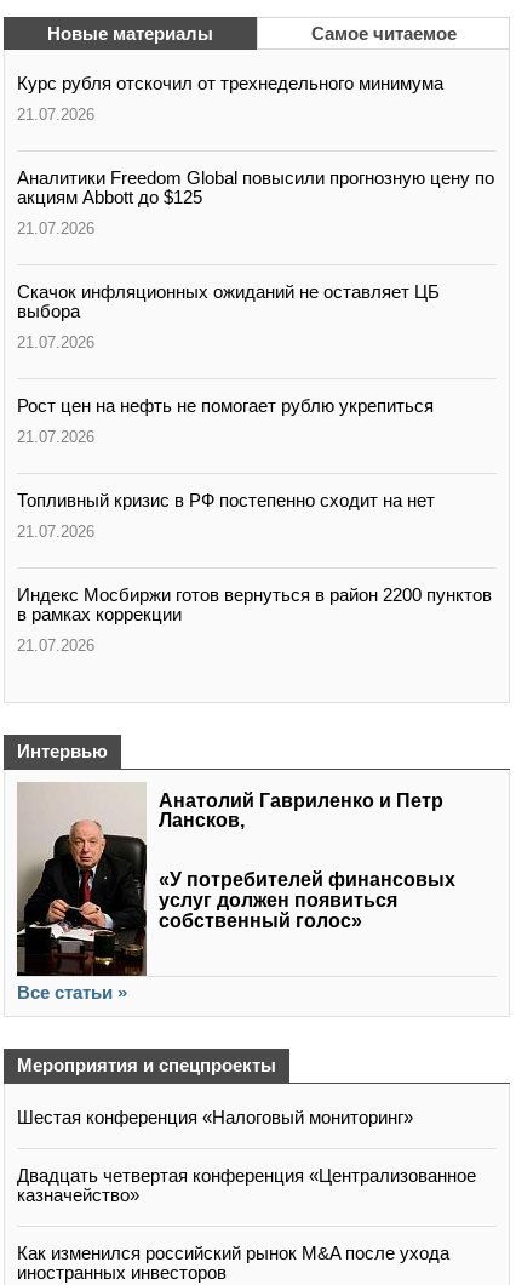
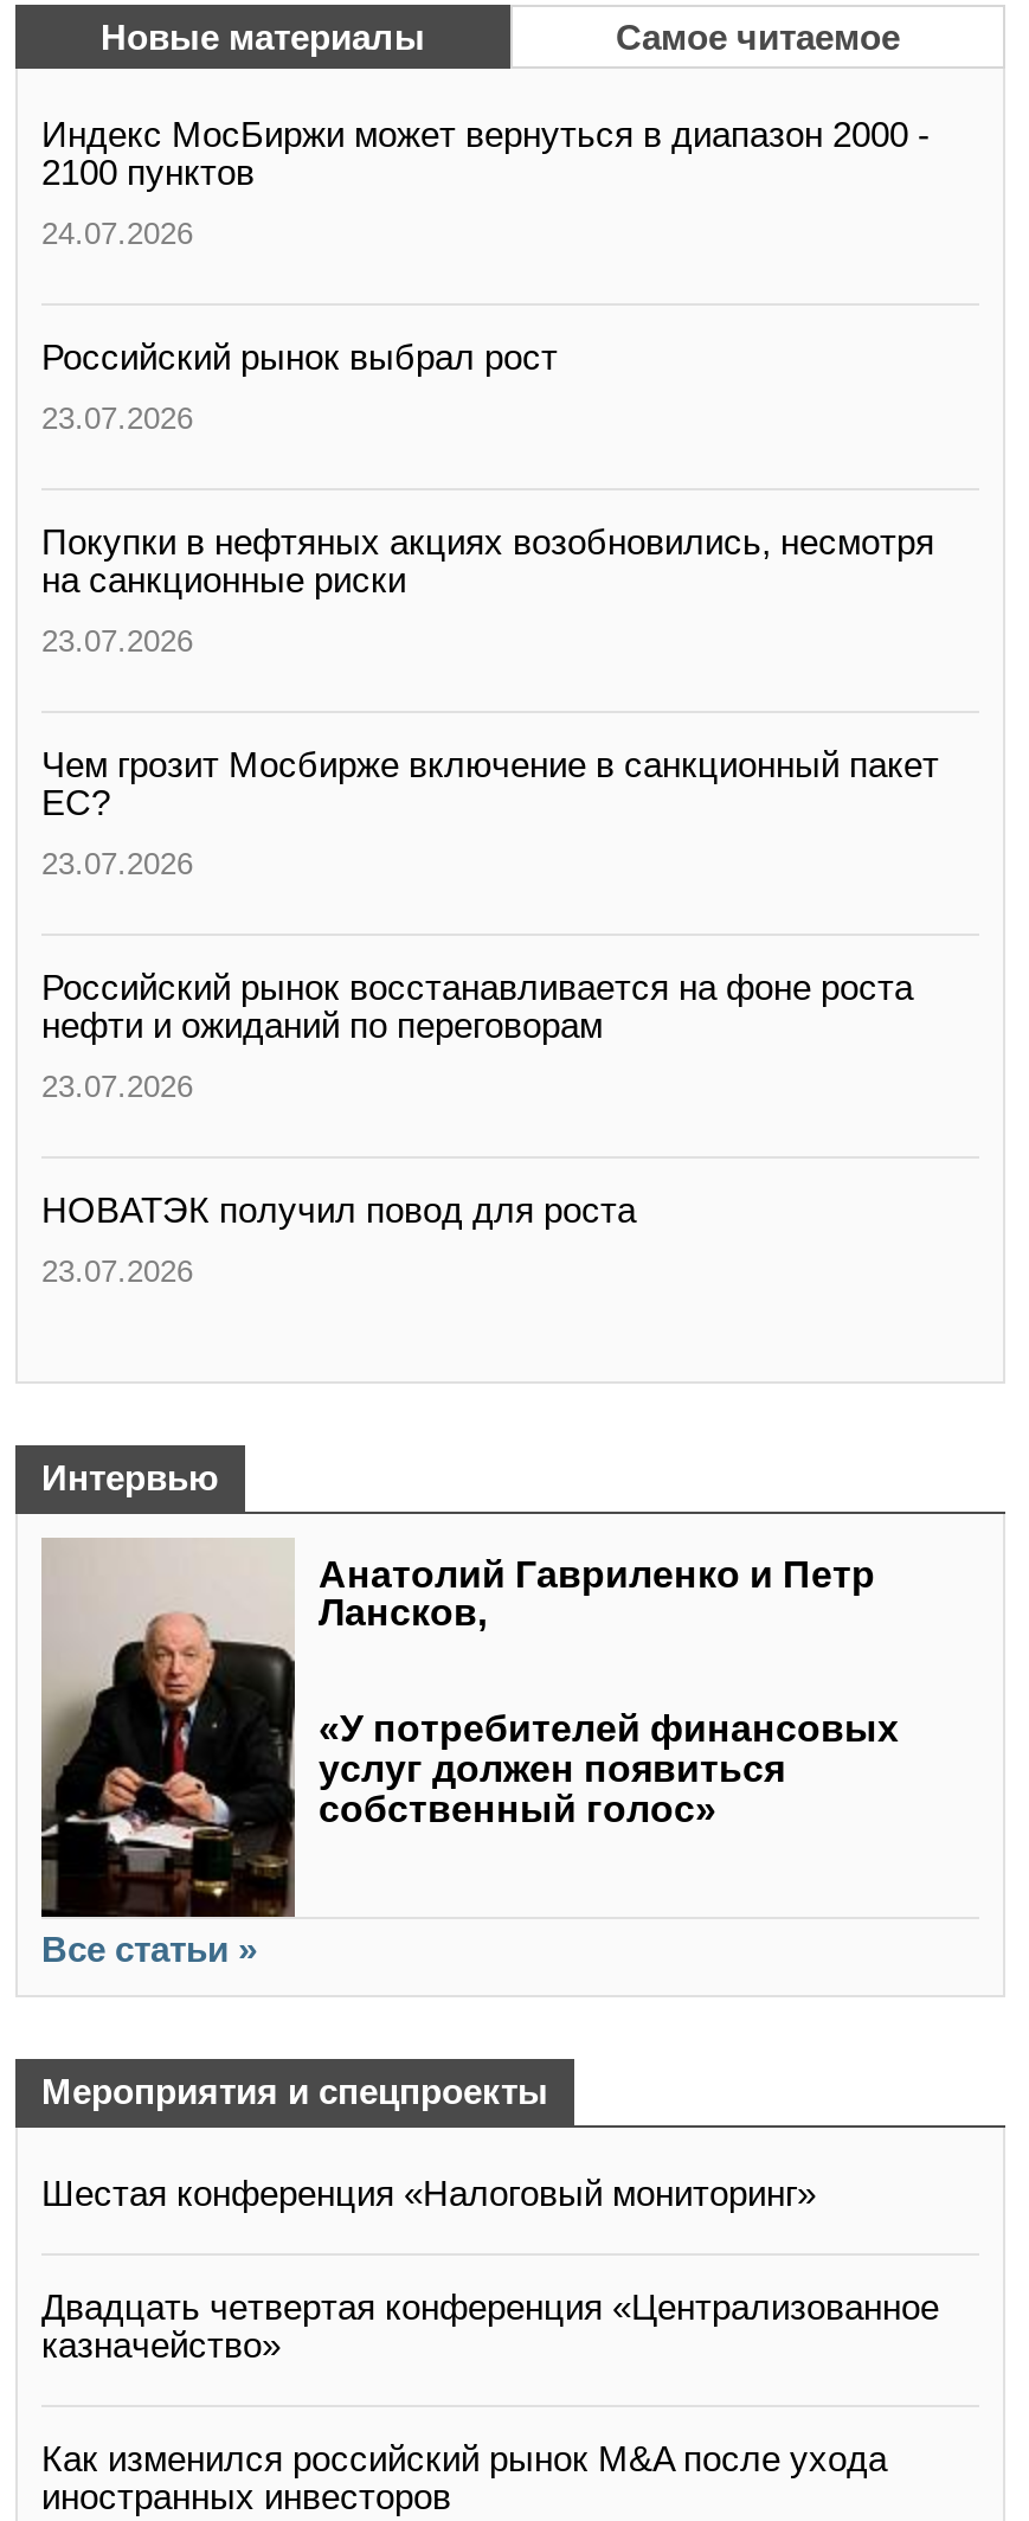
- Курс рубля отскочил от трехнедельного минимума
+ Индекс МосБиржи может вернуться в диапазон 2000 -
+ 2100 пунктов

- 21.07.2026
+ 24.07.2026

- Аналитики Freedom Global повысили прогнозную цену по
- акциям Abbott до $125
+ Российский рынок выбрал рост

- 21.07.2026
+ 23.07.2026

- Скачок инфляционных ожиданий не оставляет ЦБ
- выбора
+ Покупки в нефтяных акциях возобновились, несмотря
+ на санкционные риски

- 21.07.2026
+ 23.07.2026

- Рост цен на нефть не помогает рублю укрепиться
+ Чем грозит Мосбирже включение в санкционный пакет
+ ЕС?

- 21.07.2026
+ 23.07.2026

- Топливный кризис в РФ постепенно сходит на нет
+ Российский рынок восстанавливается на фоне роста
+ нефти и ожиданий по переговорам

- 21.07.2026
+ 23.07.2026

- Индекс Мосбиржи готов вернуться в район 2200 пунктов
- в рамках коррекции
+ НОВАТЭК получил повод для роста

- 21.07.2026
+ 23.07.2026
